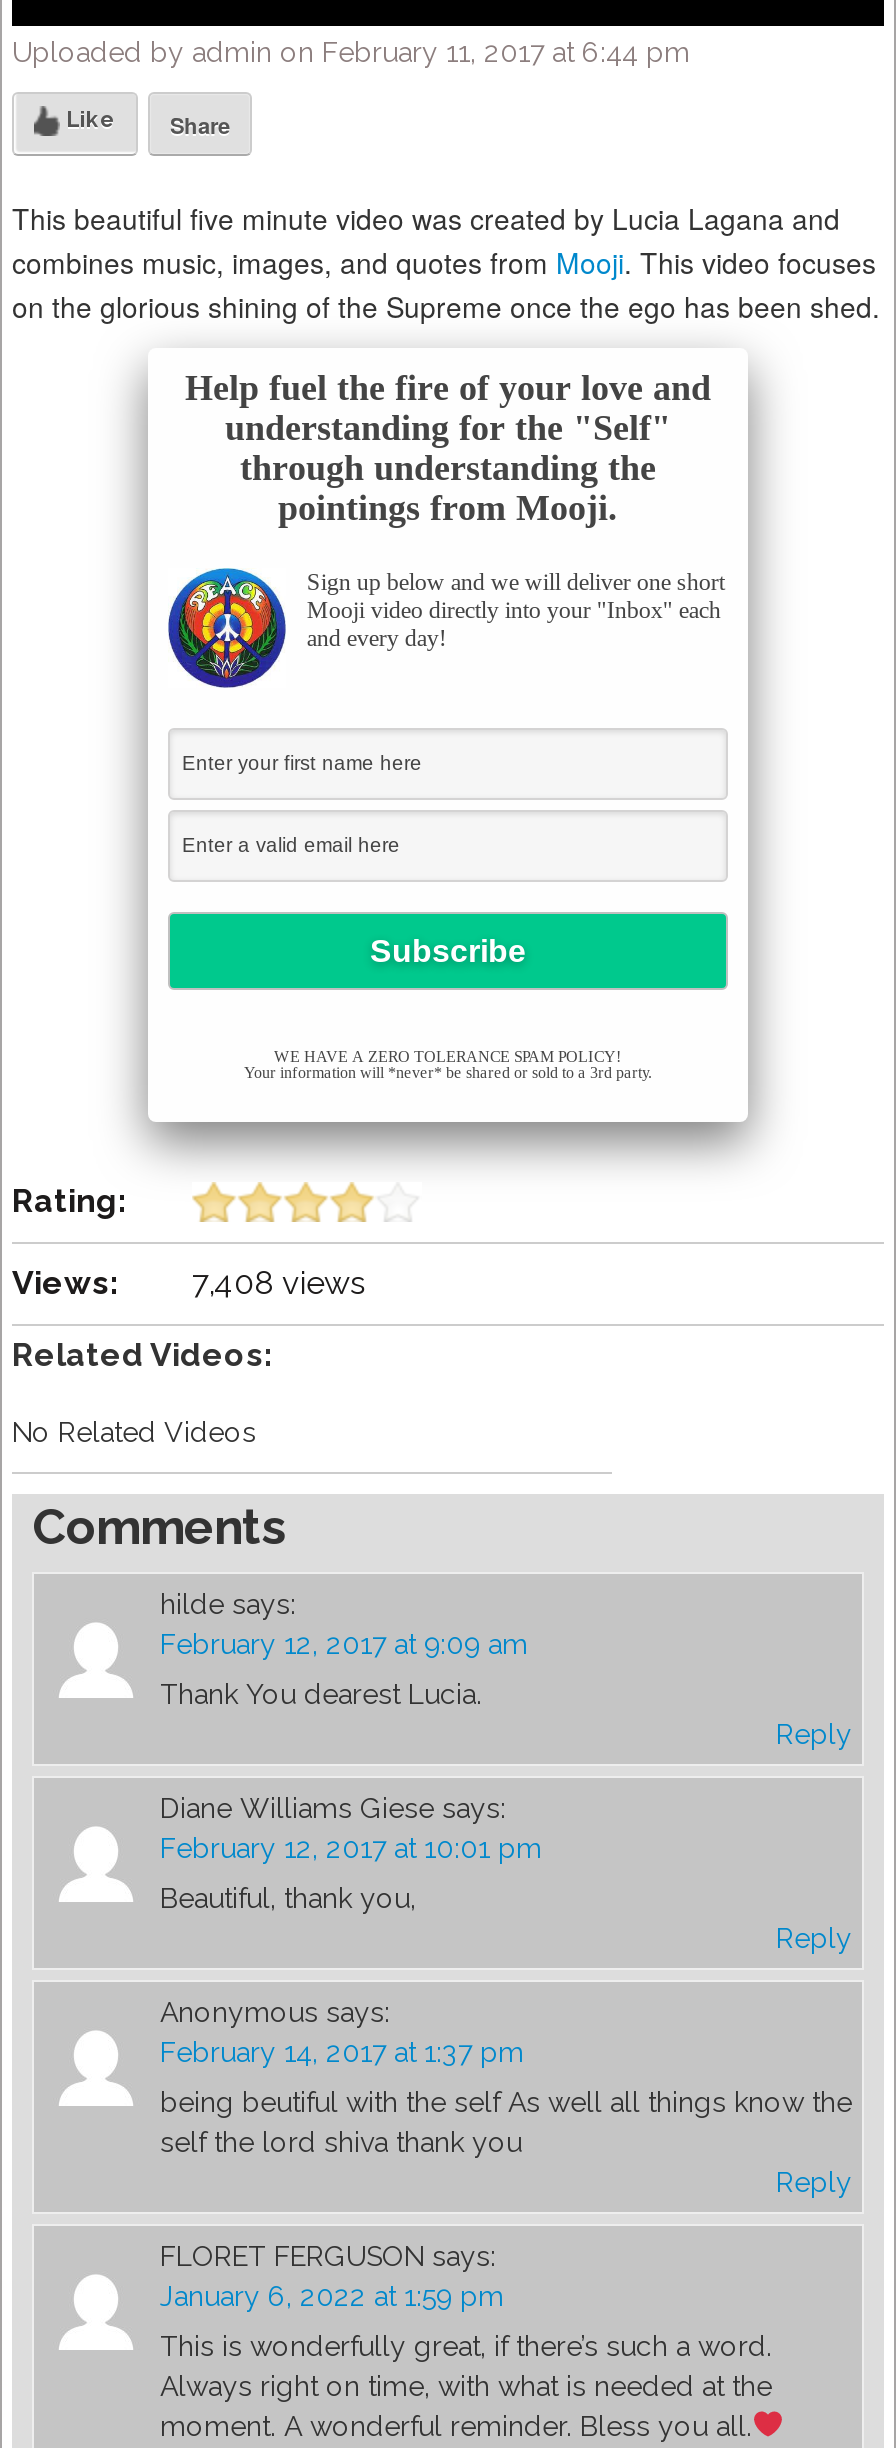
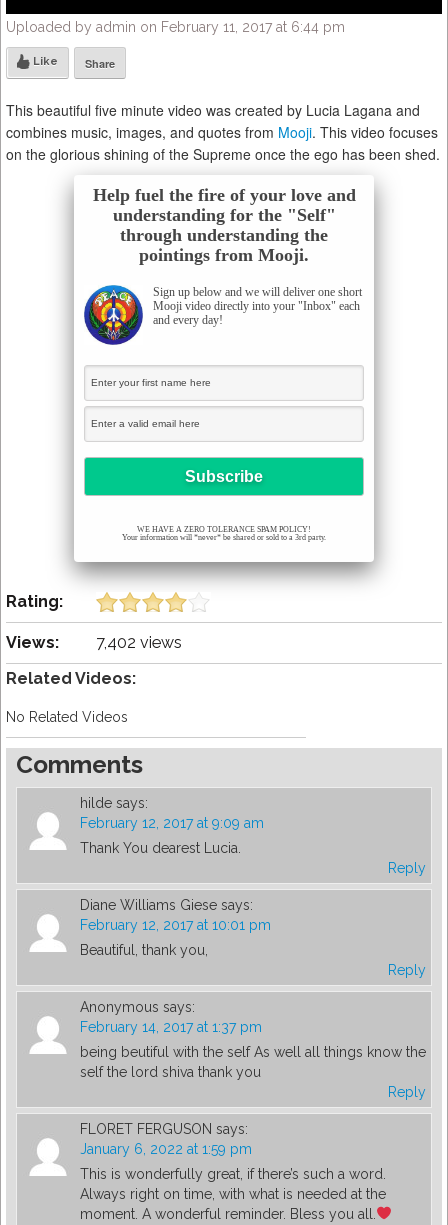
- Views: 7,408 views
+ Views: 7,402 views
